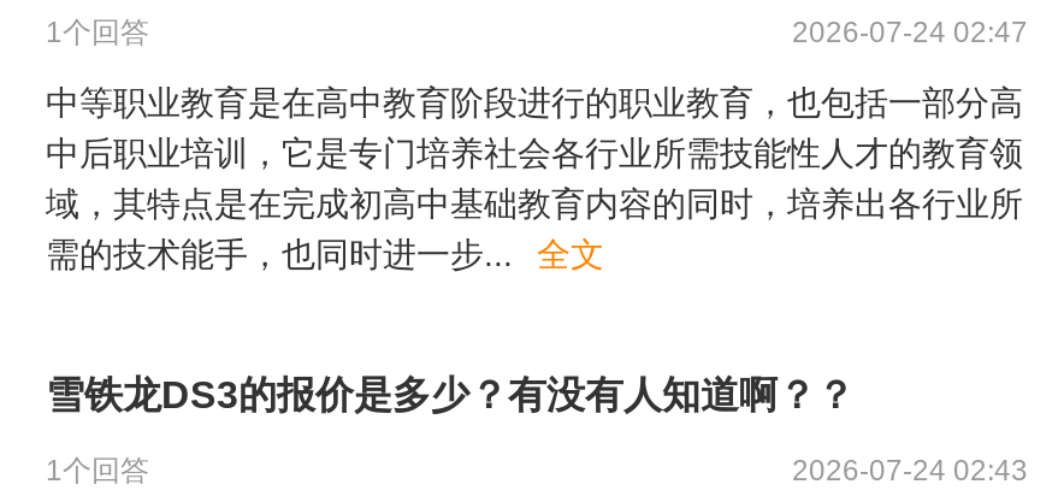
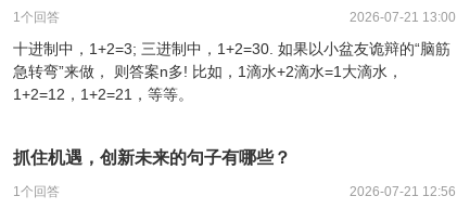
- 2026-07-24 02:47
+ 2026-07-21 13:00

- 中等职业教育是在高中教育阶段进行的职业教育，也包括一部分高
- 中后职业培训，它是专门培养社会各行业所需技能性人才的教育领
- 域，其特点是在完成初高中基础教育内容的同时，培养出各行业所
- 需的技术能手，也同时进一步...
- 全文
+ 十进制中，1+2=3; 三进制中，1+2=30. 如果以小盆友诡辩的“脑筋
+ 急转弯”来做， 则答案n多! 比如，1滴水+2滴水=1大滴水，
+ 1+2=12，1+2=21，等等。

- 雪铁龙DS3的报价是多少？有没有人知道啊？？
+ 抓住机遇，创新未来的句子有哪些？

- 2026-07-24 02:43
+ 2026-07-21 12:56
